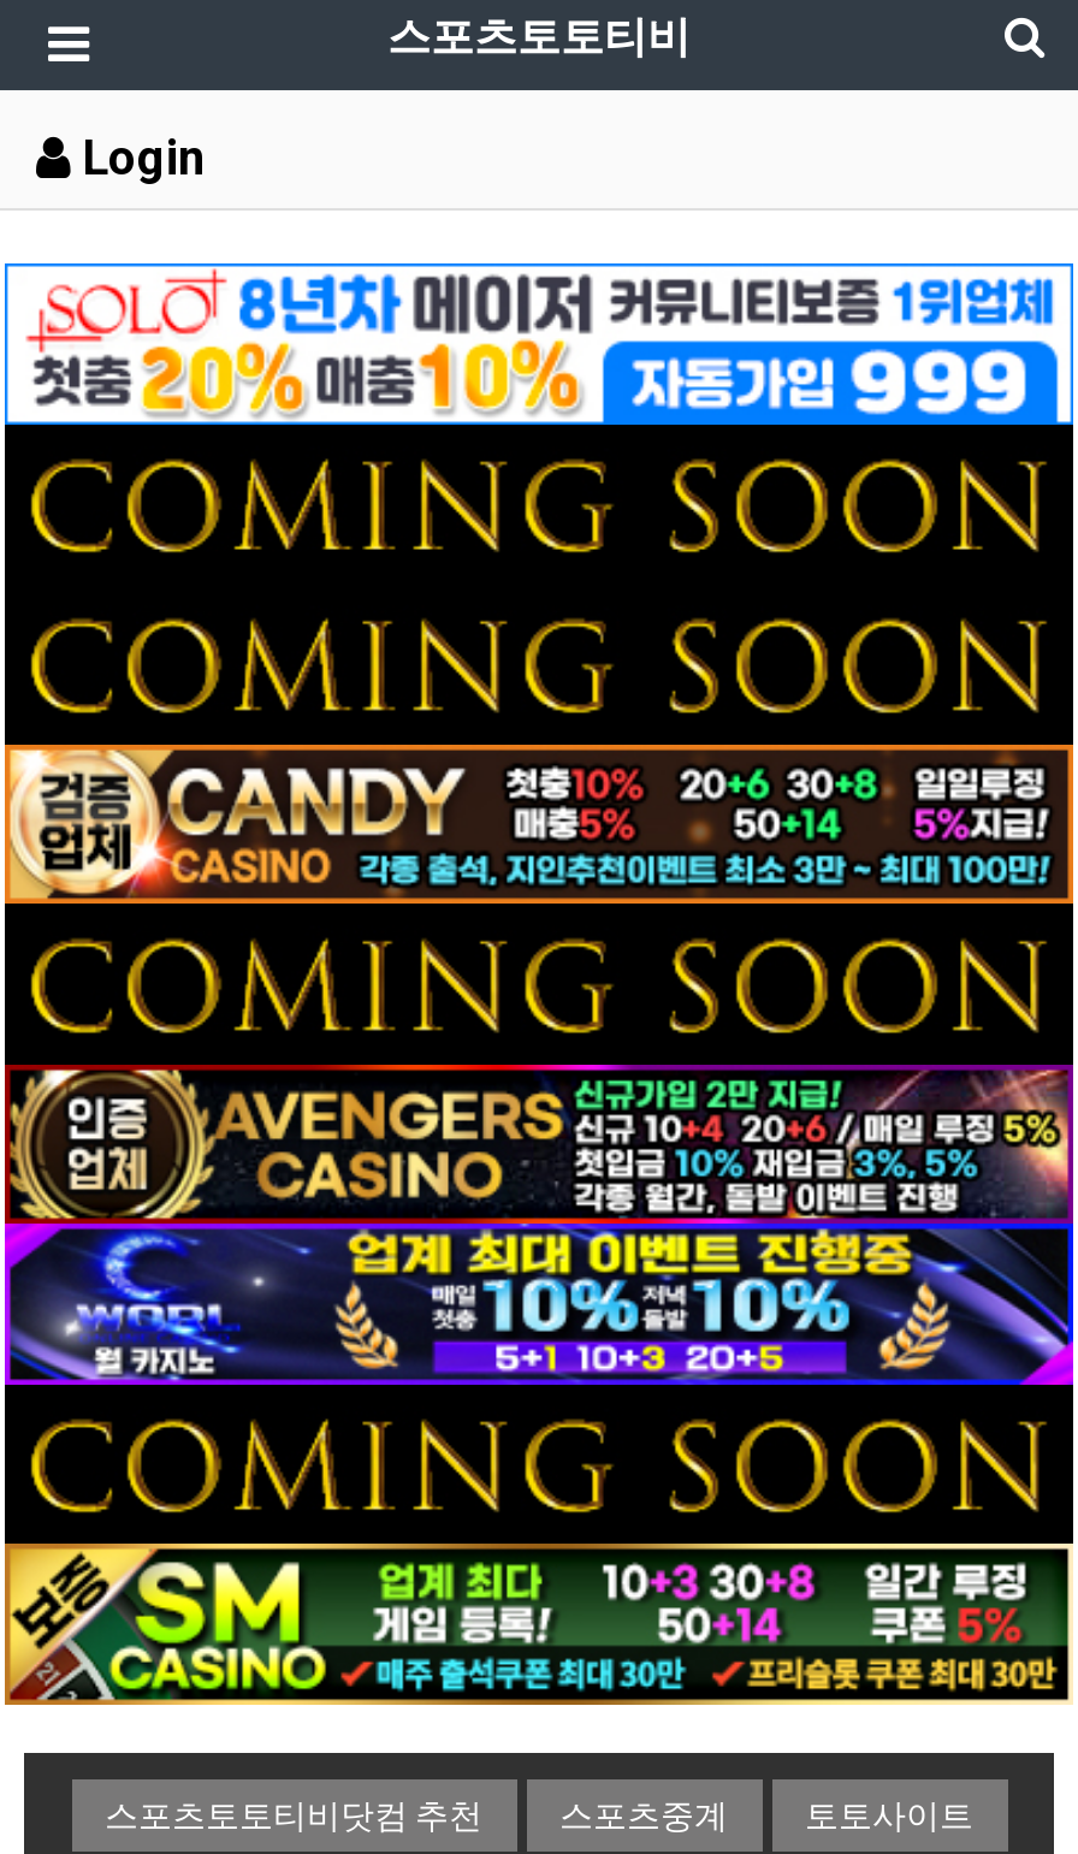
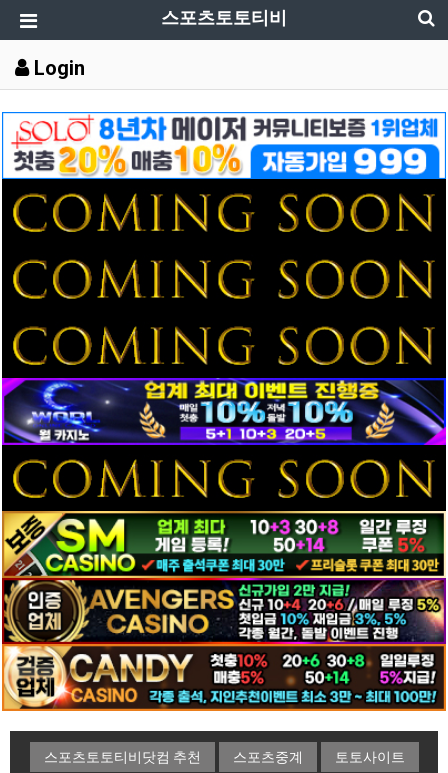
- [image]
+ [image]
